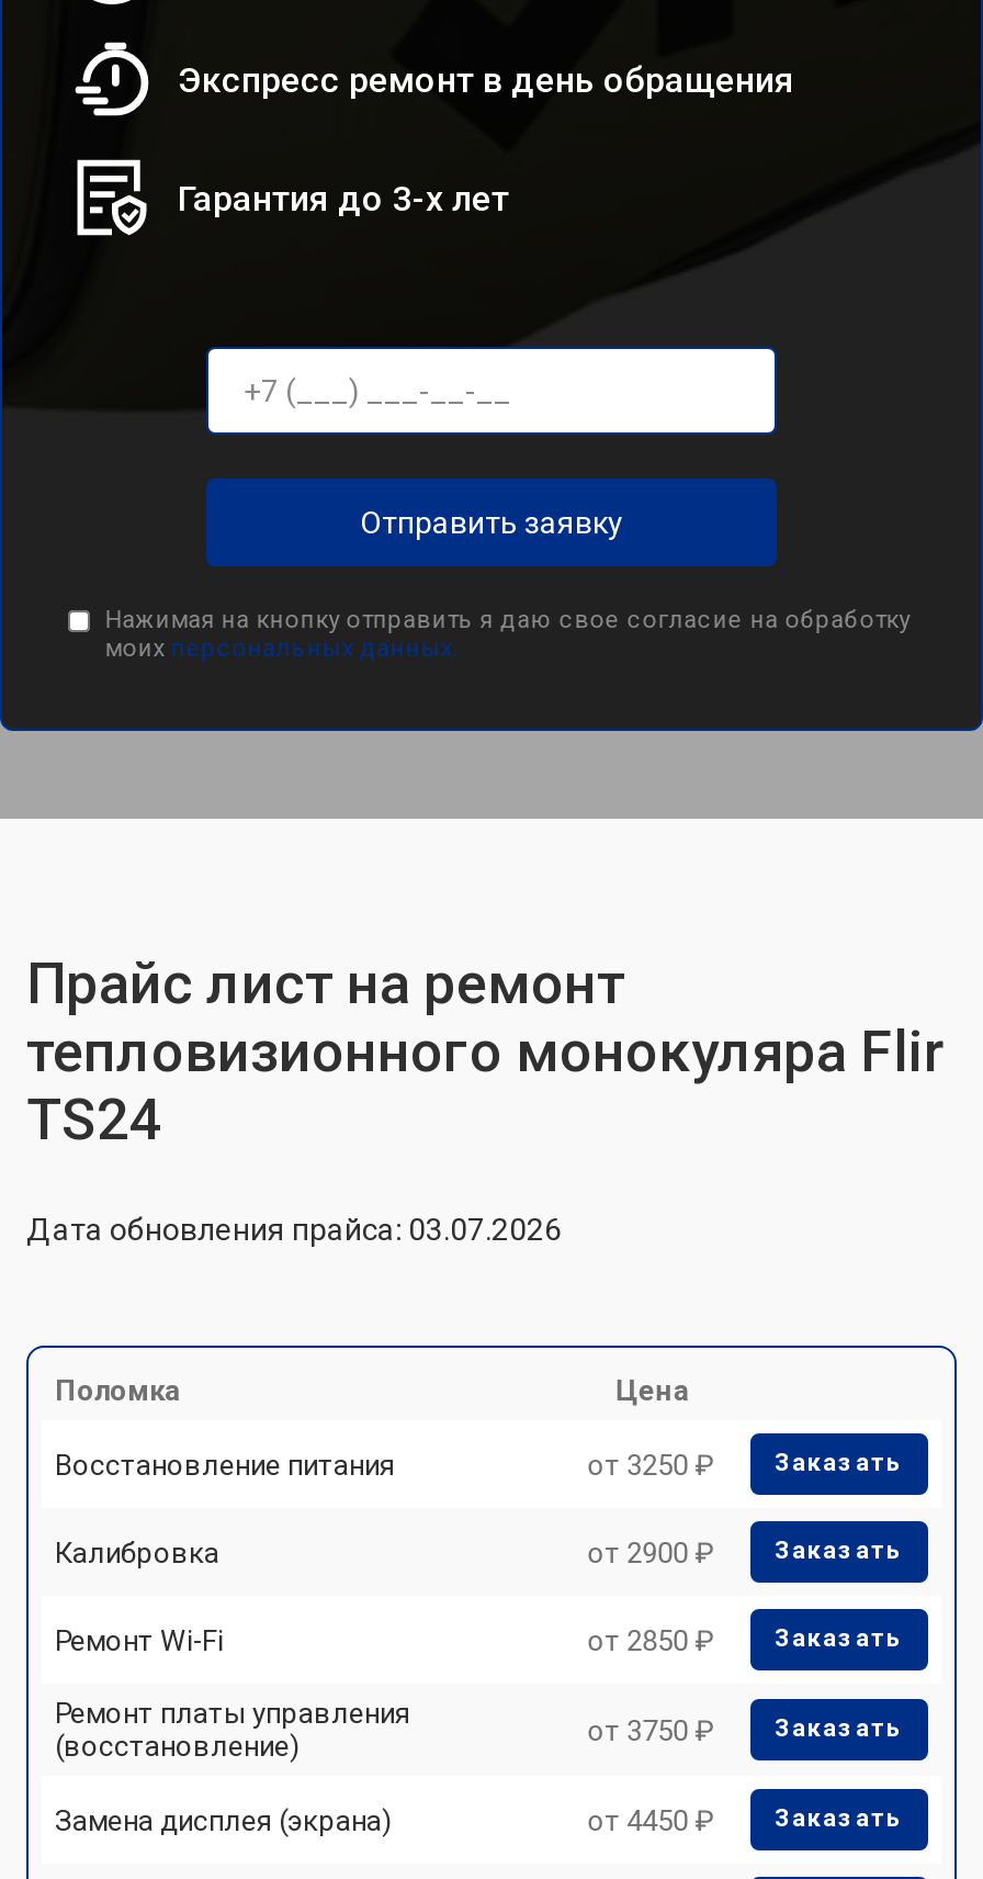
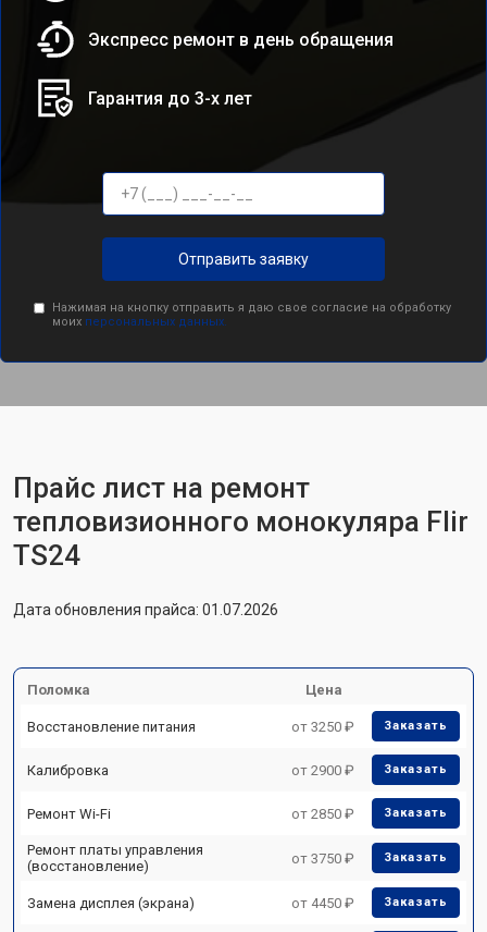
- Дата обновления прайса: 03.07.2026
+ Дата обновления прайса: 01.07.2026
